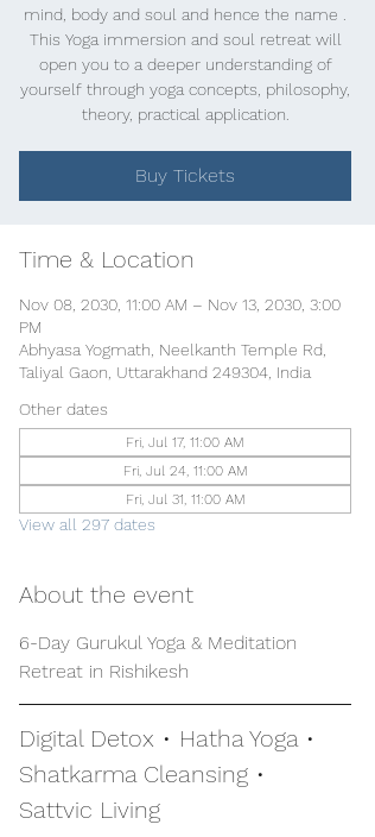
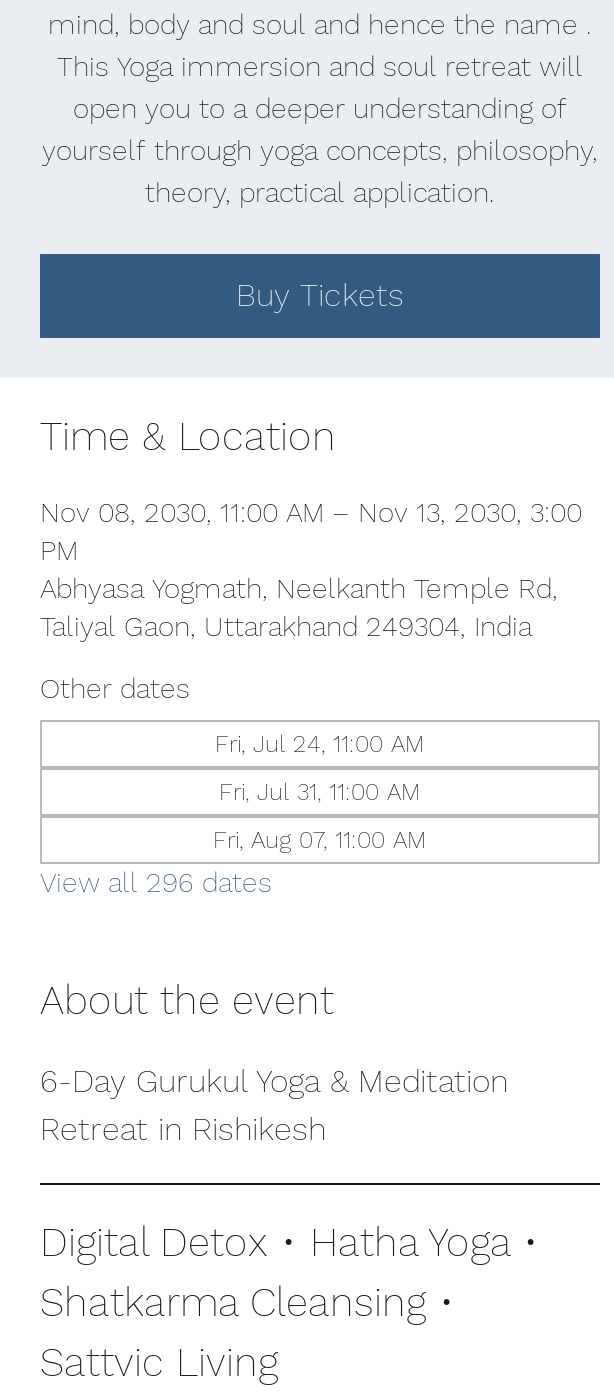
- Fri, Jul 17, 11:00 AM

moved up: Fri, Jul 24, 11:00 AM | Fri, Jul 31, 11:00 AM

- View all 297 dates
+ Fri, Aug 07, 11:00 AM
+ View all 296 dates
